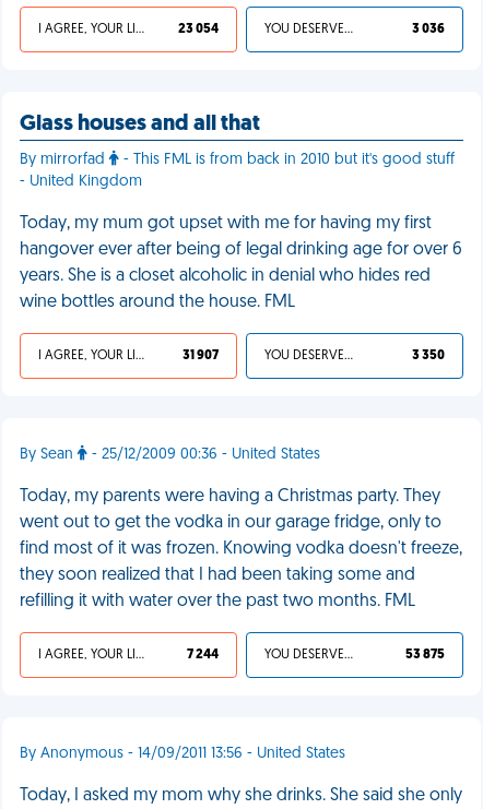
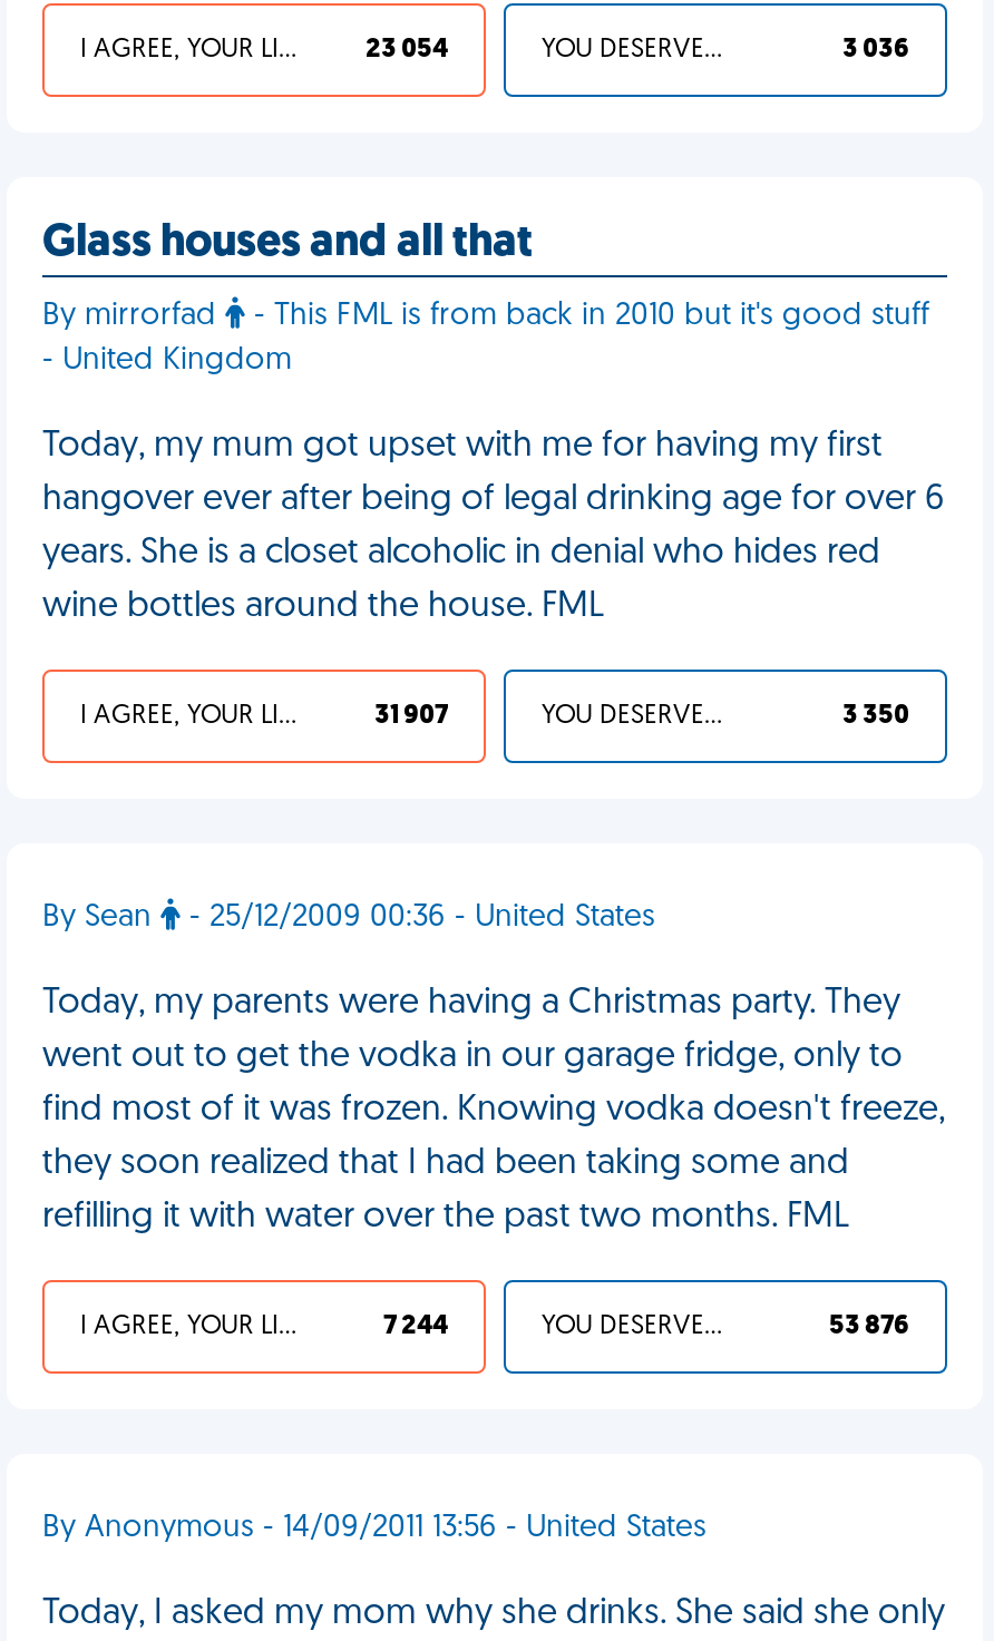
- 53 875
+ 53 876
